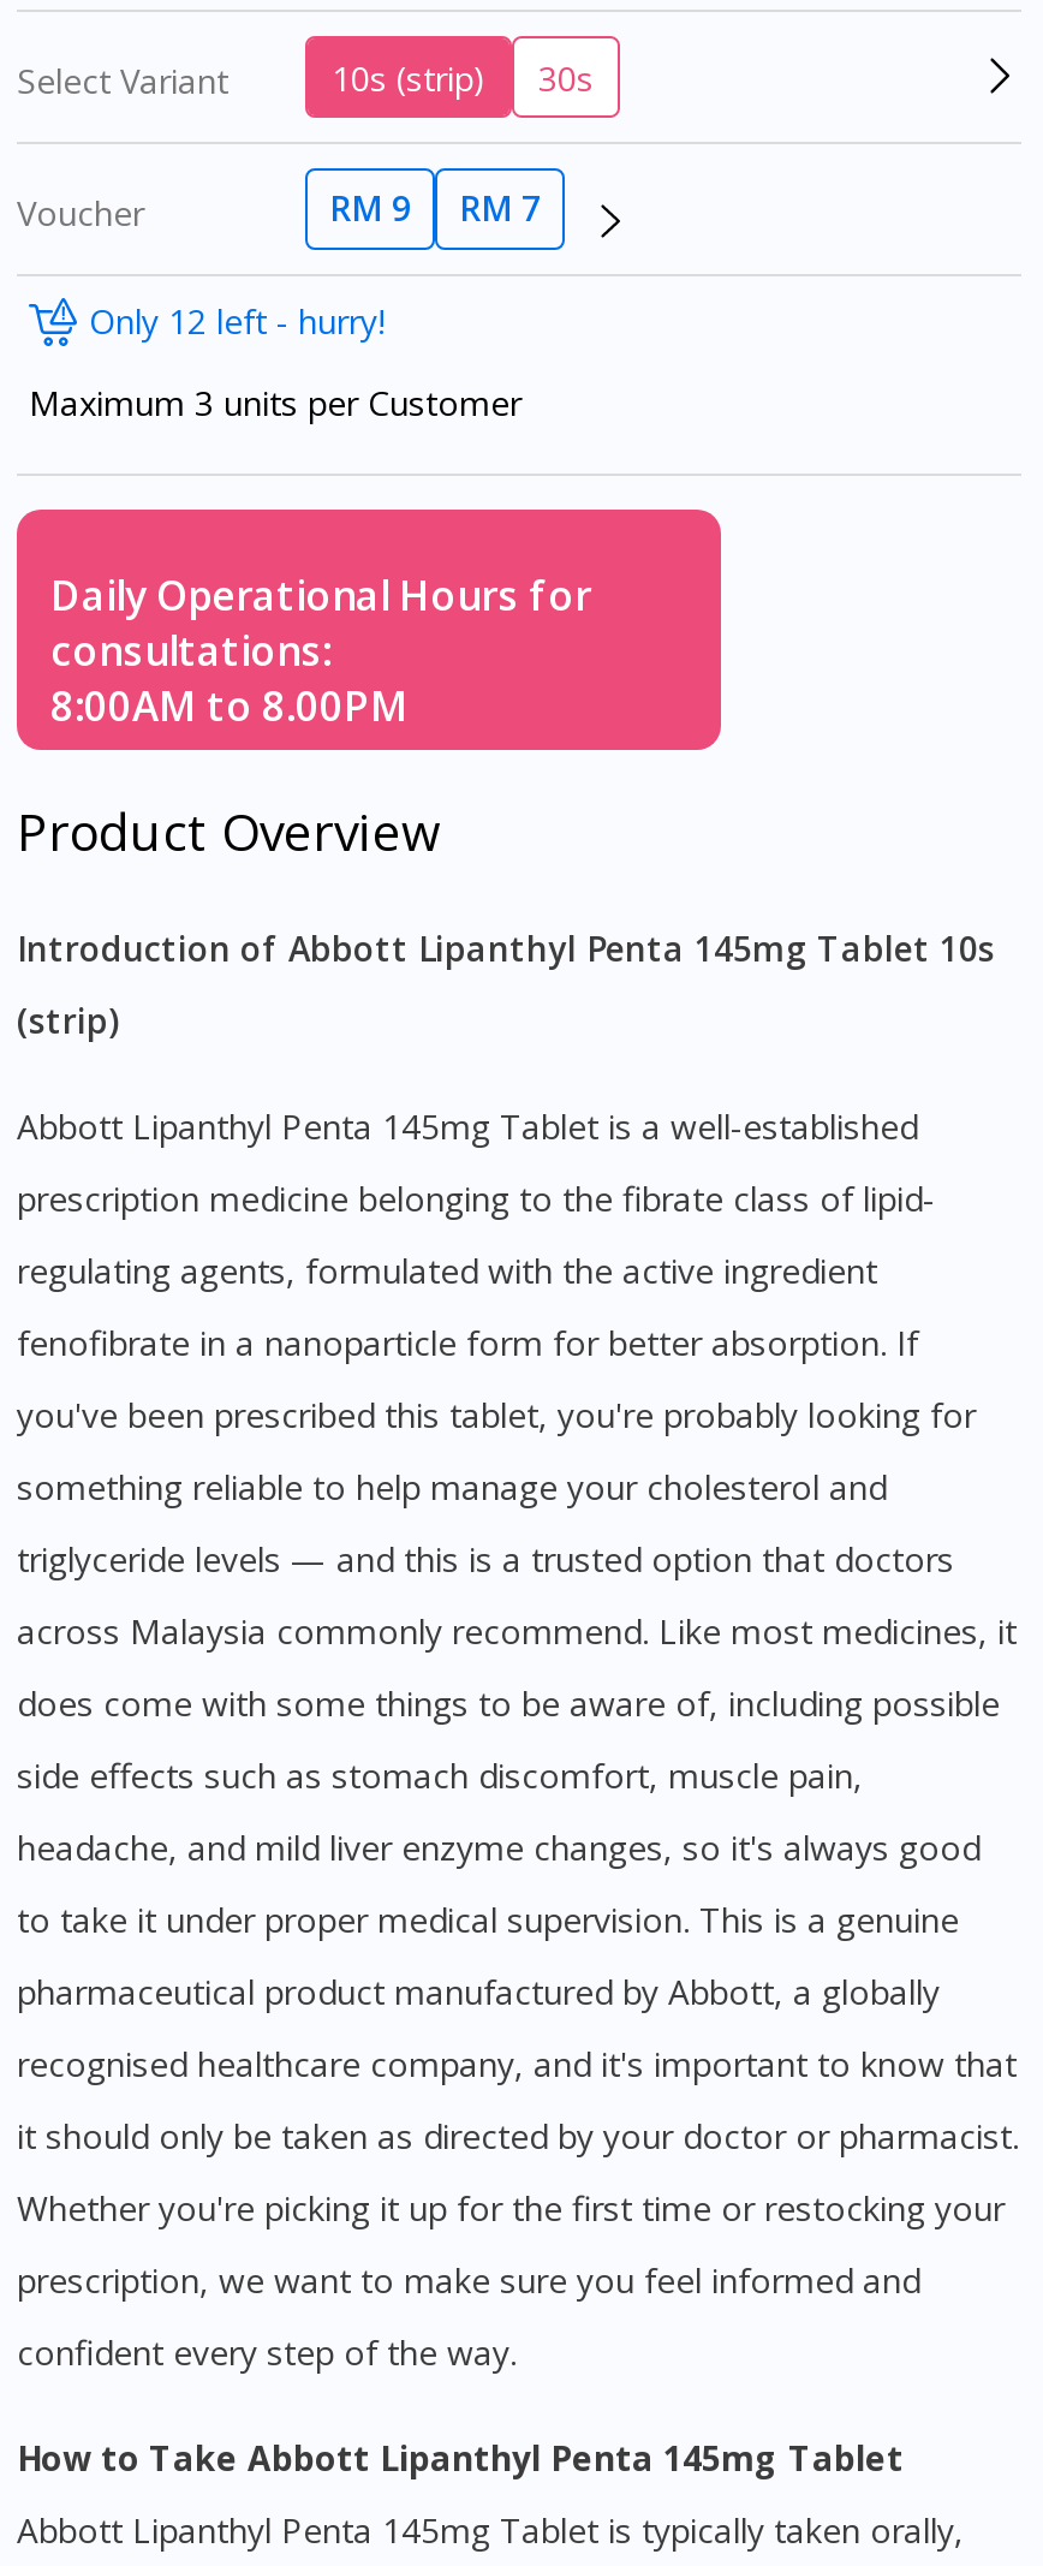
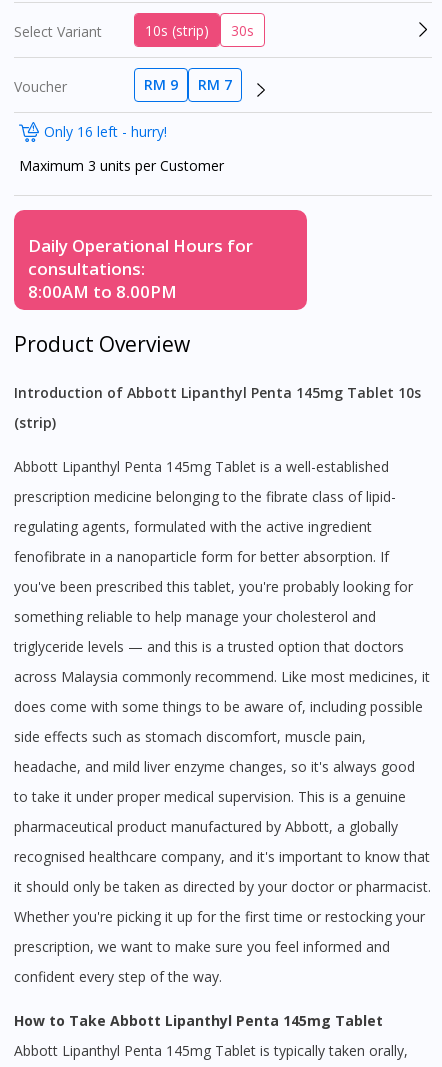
- Only 12 left - hurry!
+ Only 16 left - hurry!
